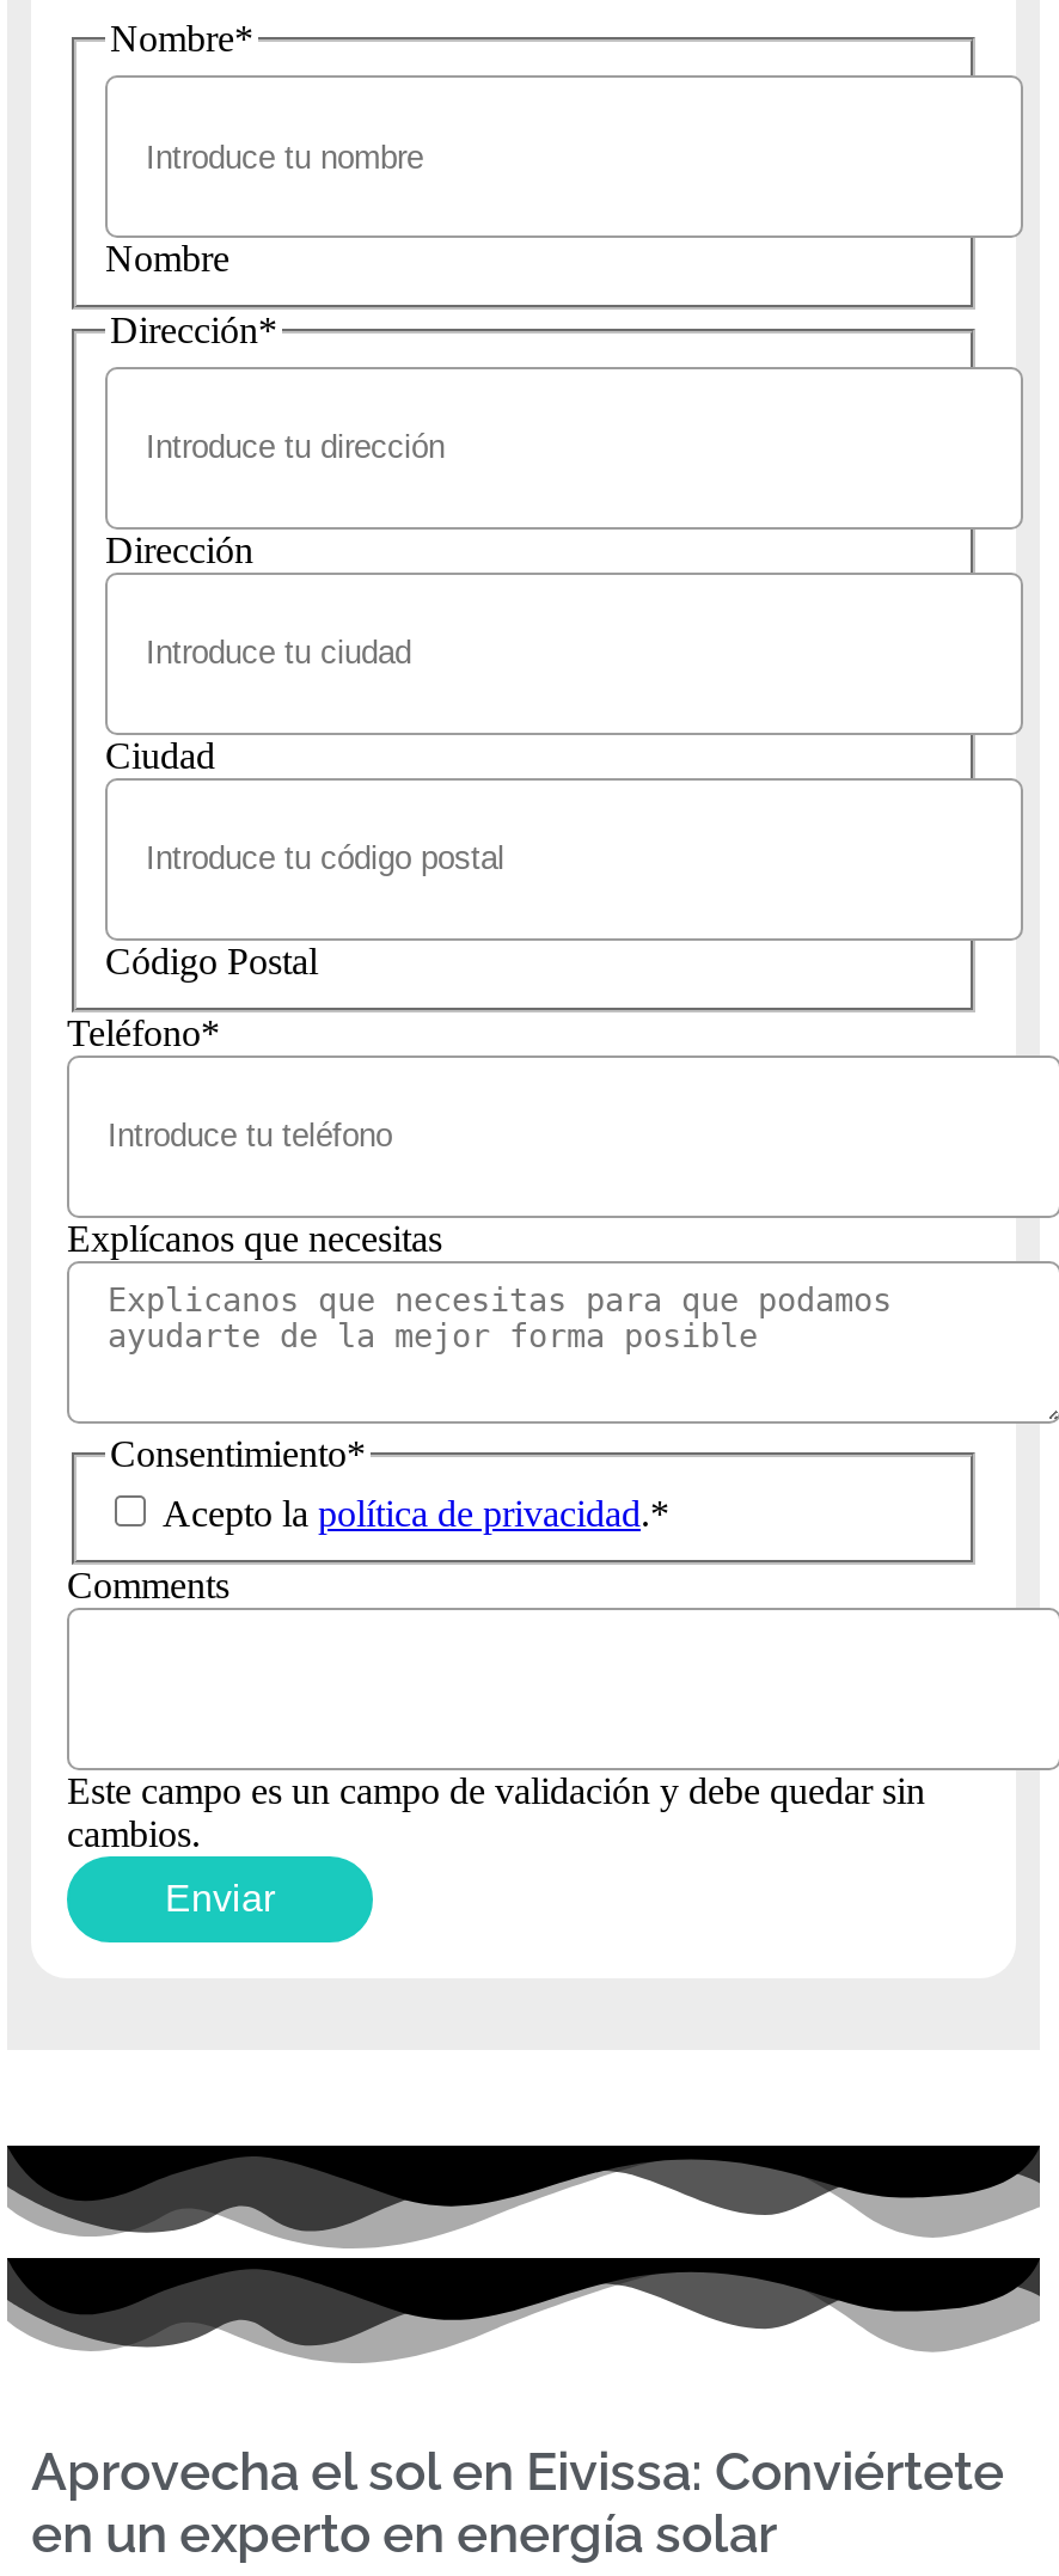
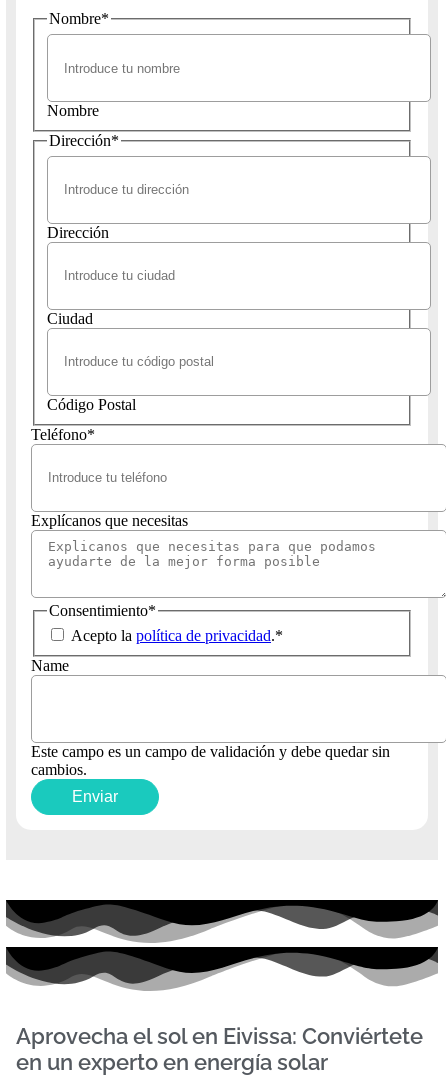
- Comments
+ Name
